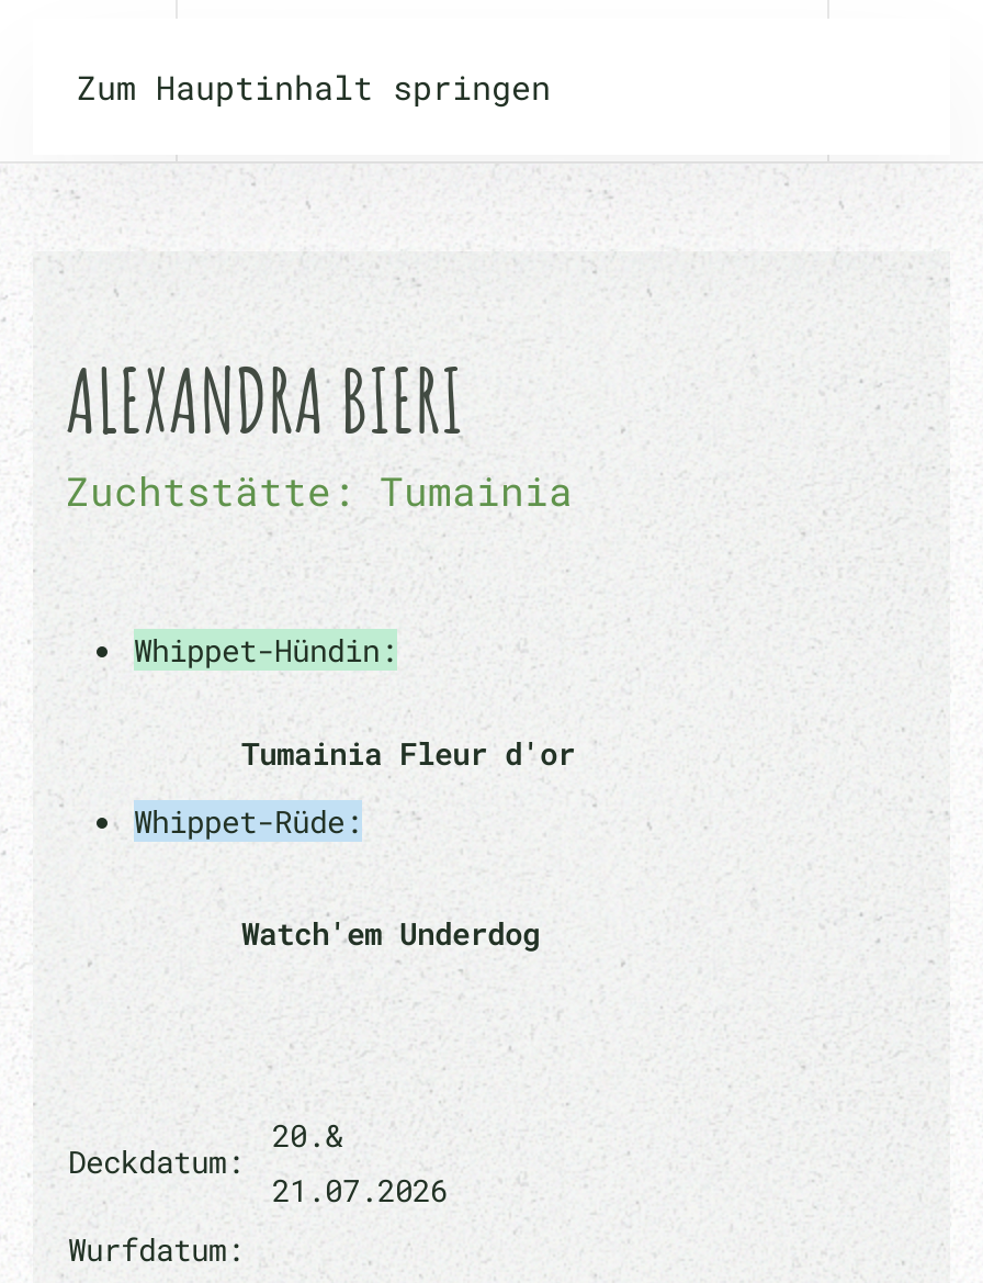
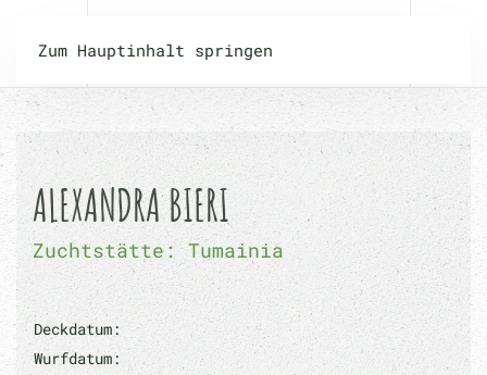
- Whippet-Hündin:
- Tumainia Fleur d'or
- Whippet-Rüde:
- Watch'em Underdog

- 20.&
- 21.07.2026
